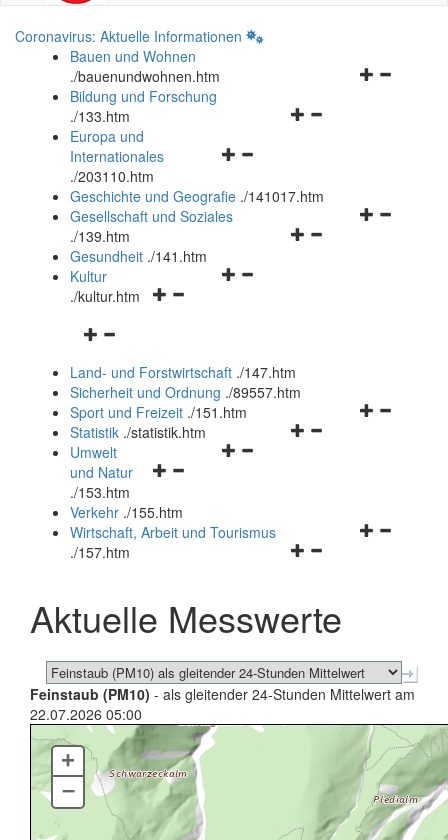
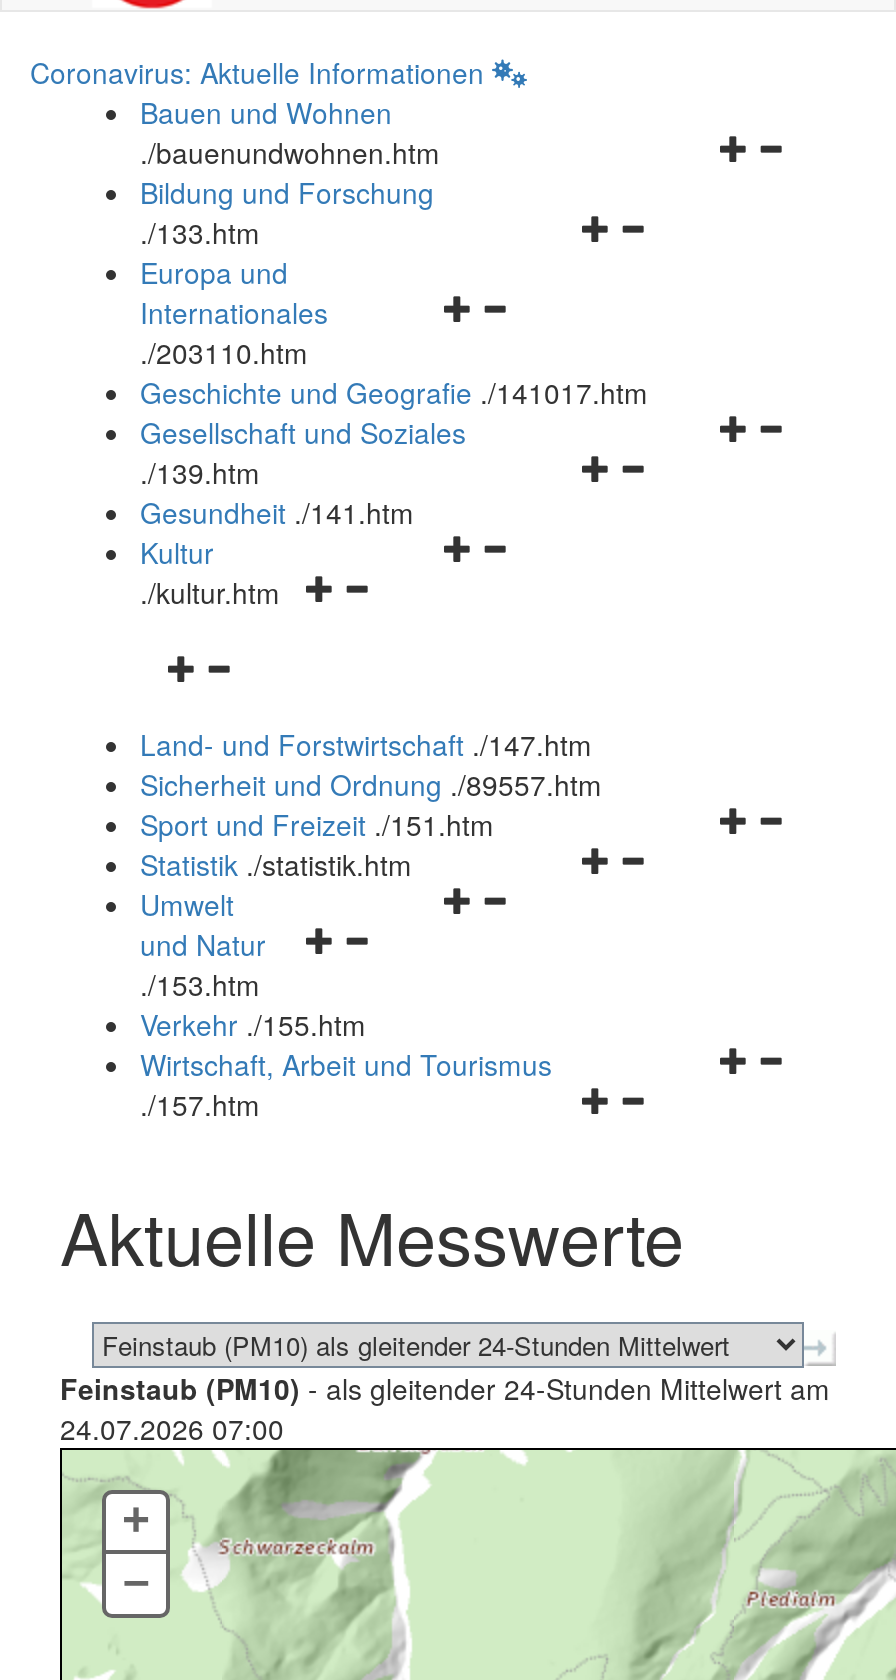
- 22.07.2026 05:00
+ 24.07.2026 07:00
